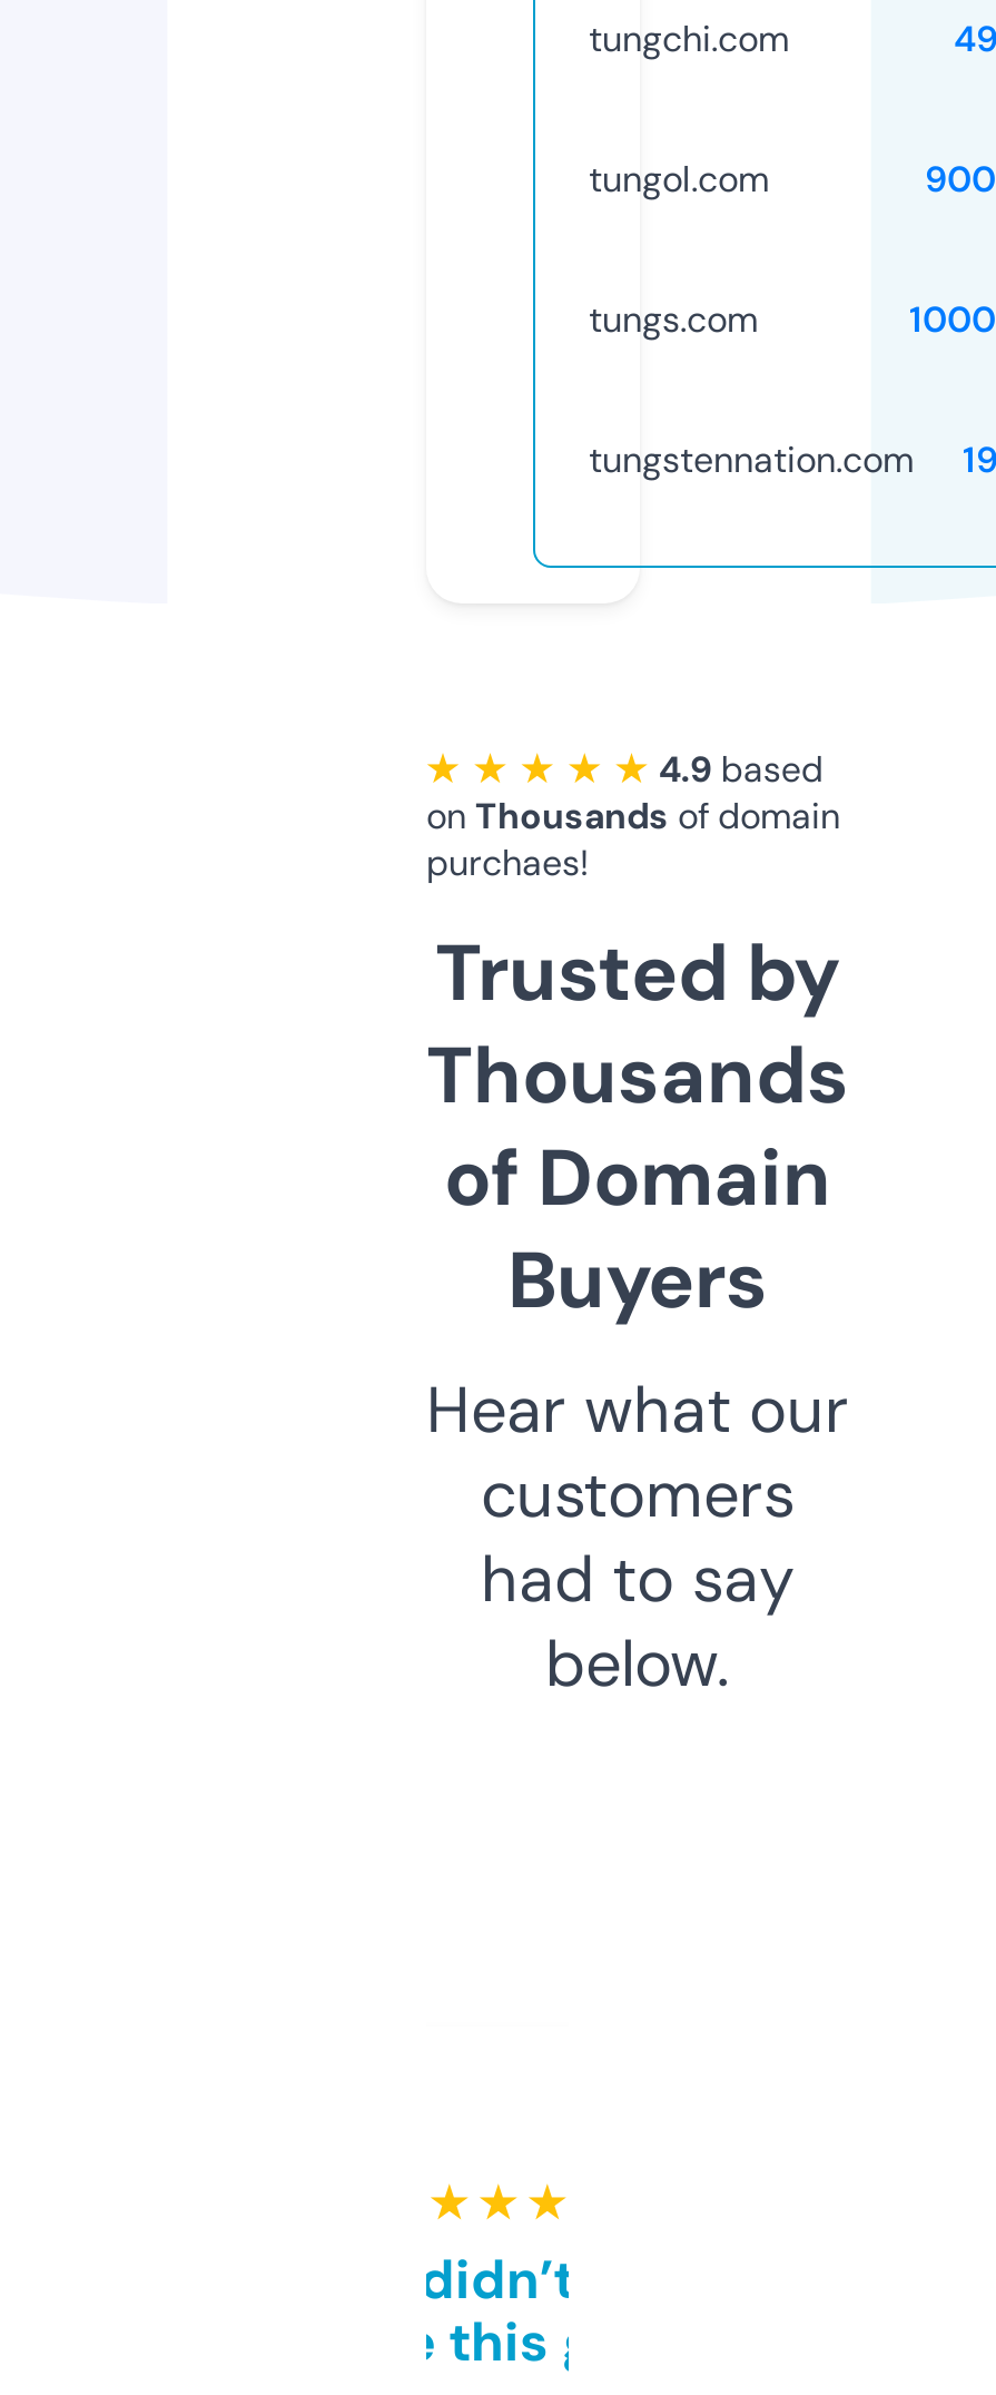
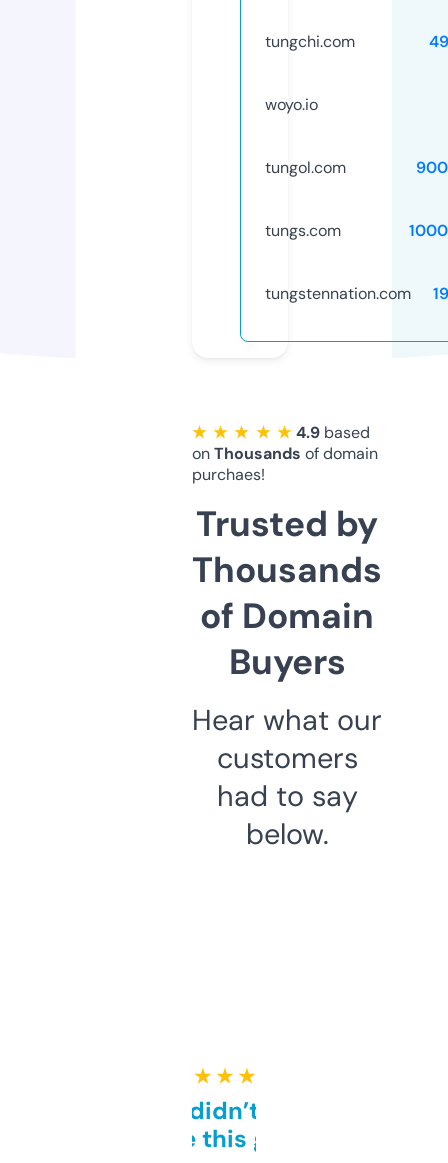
+ woyo.io
